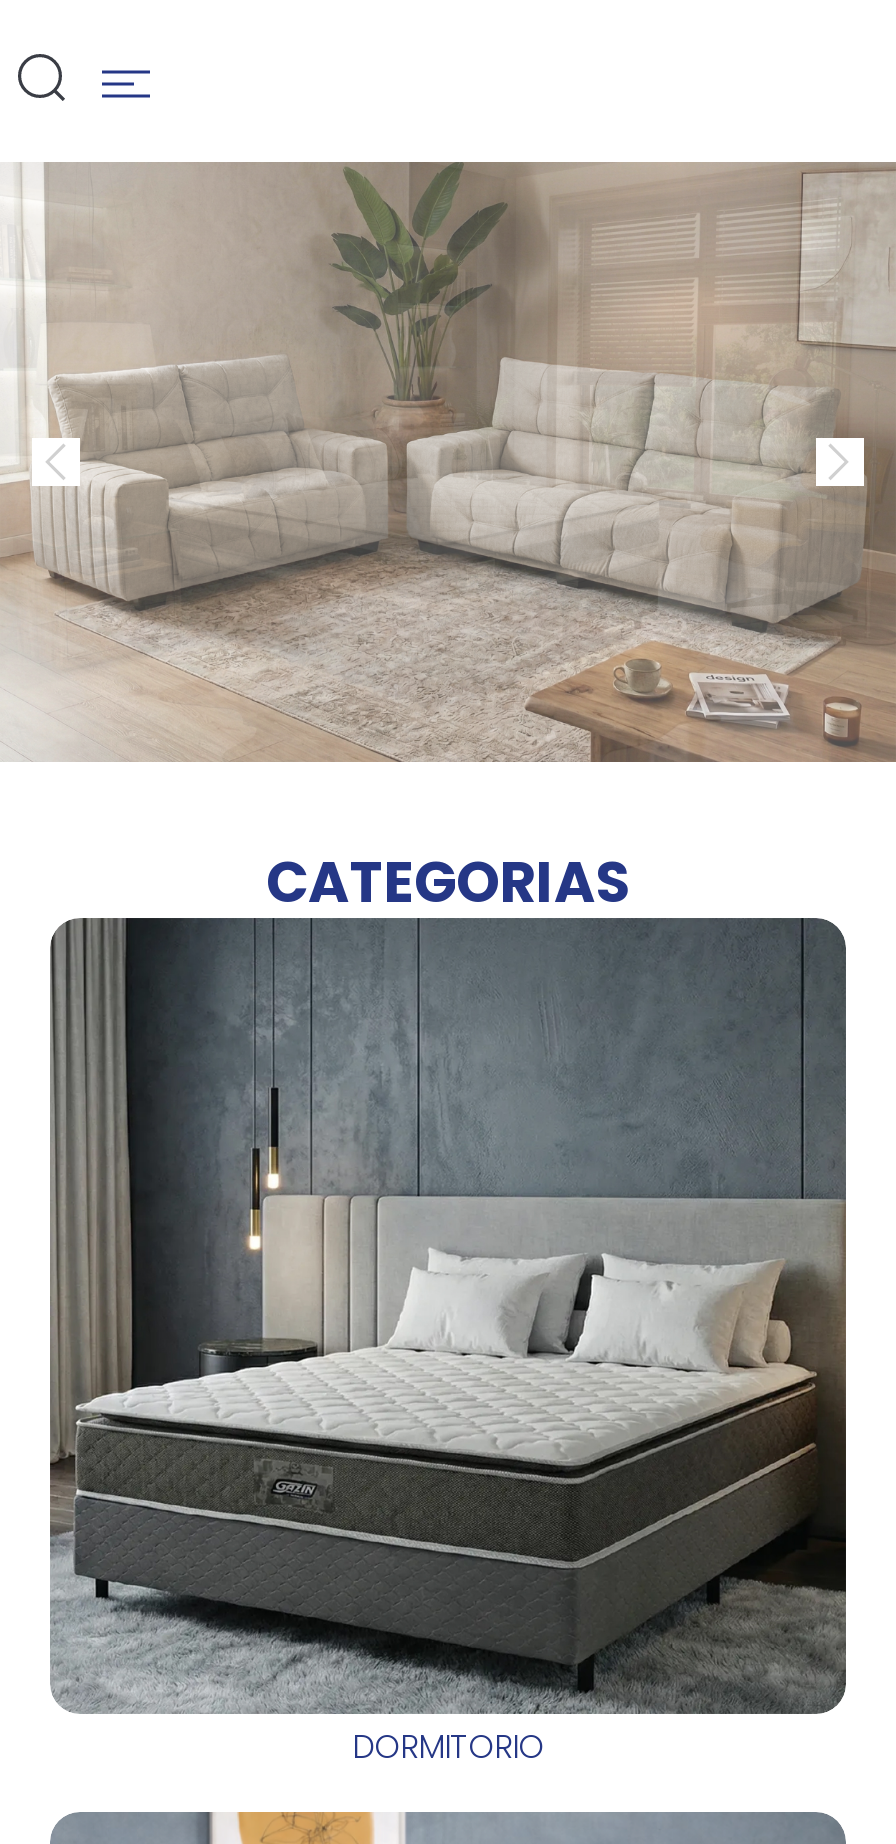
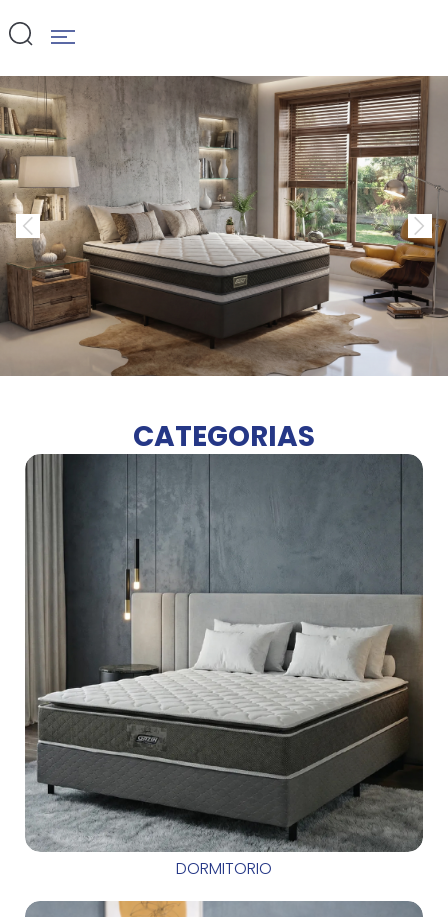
- [image]
+ [image]
